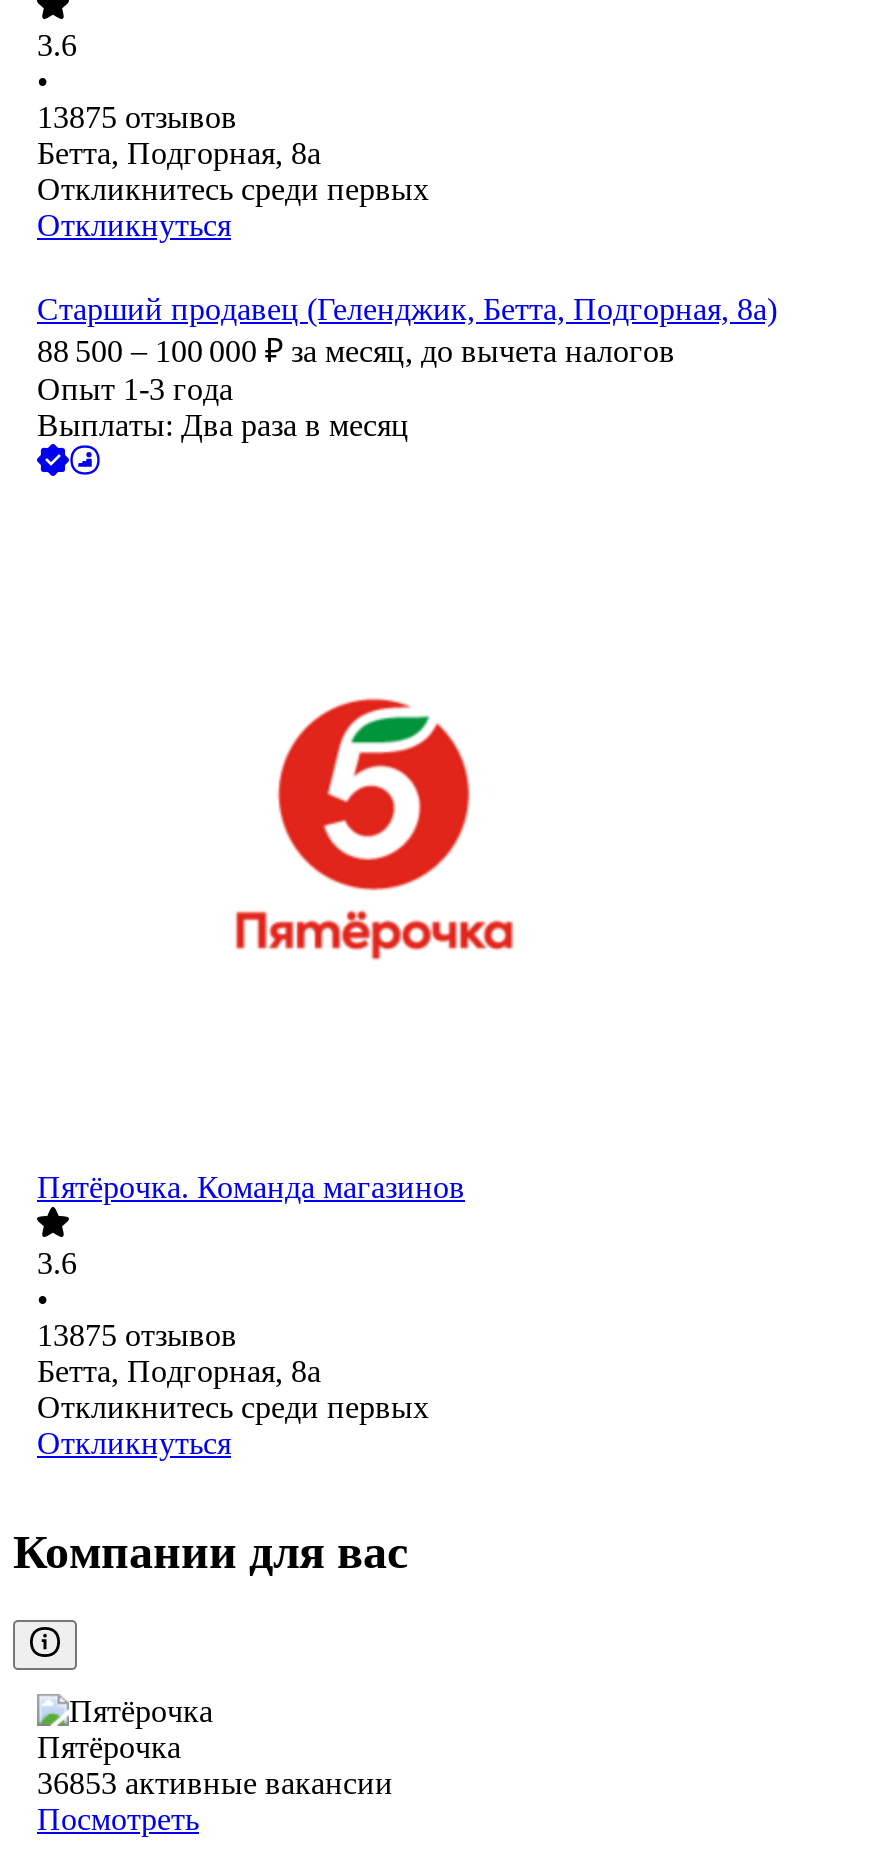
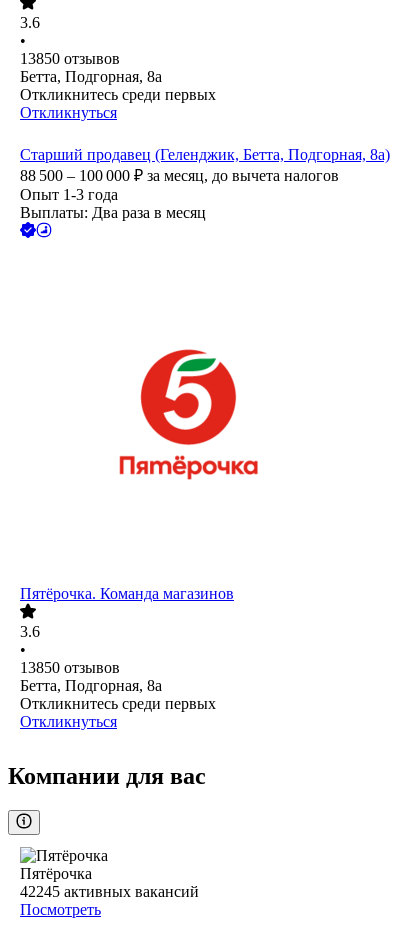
- 13875 отзывов
+ 13850 отзывов

- 13875 отзывов
+ 13850 отзывов

- 36853 активные вакансии
+ 42245 активных вакансий
